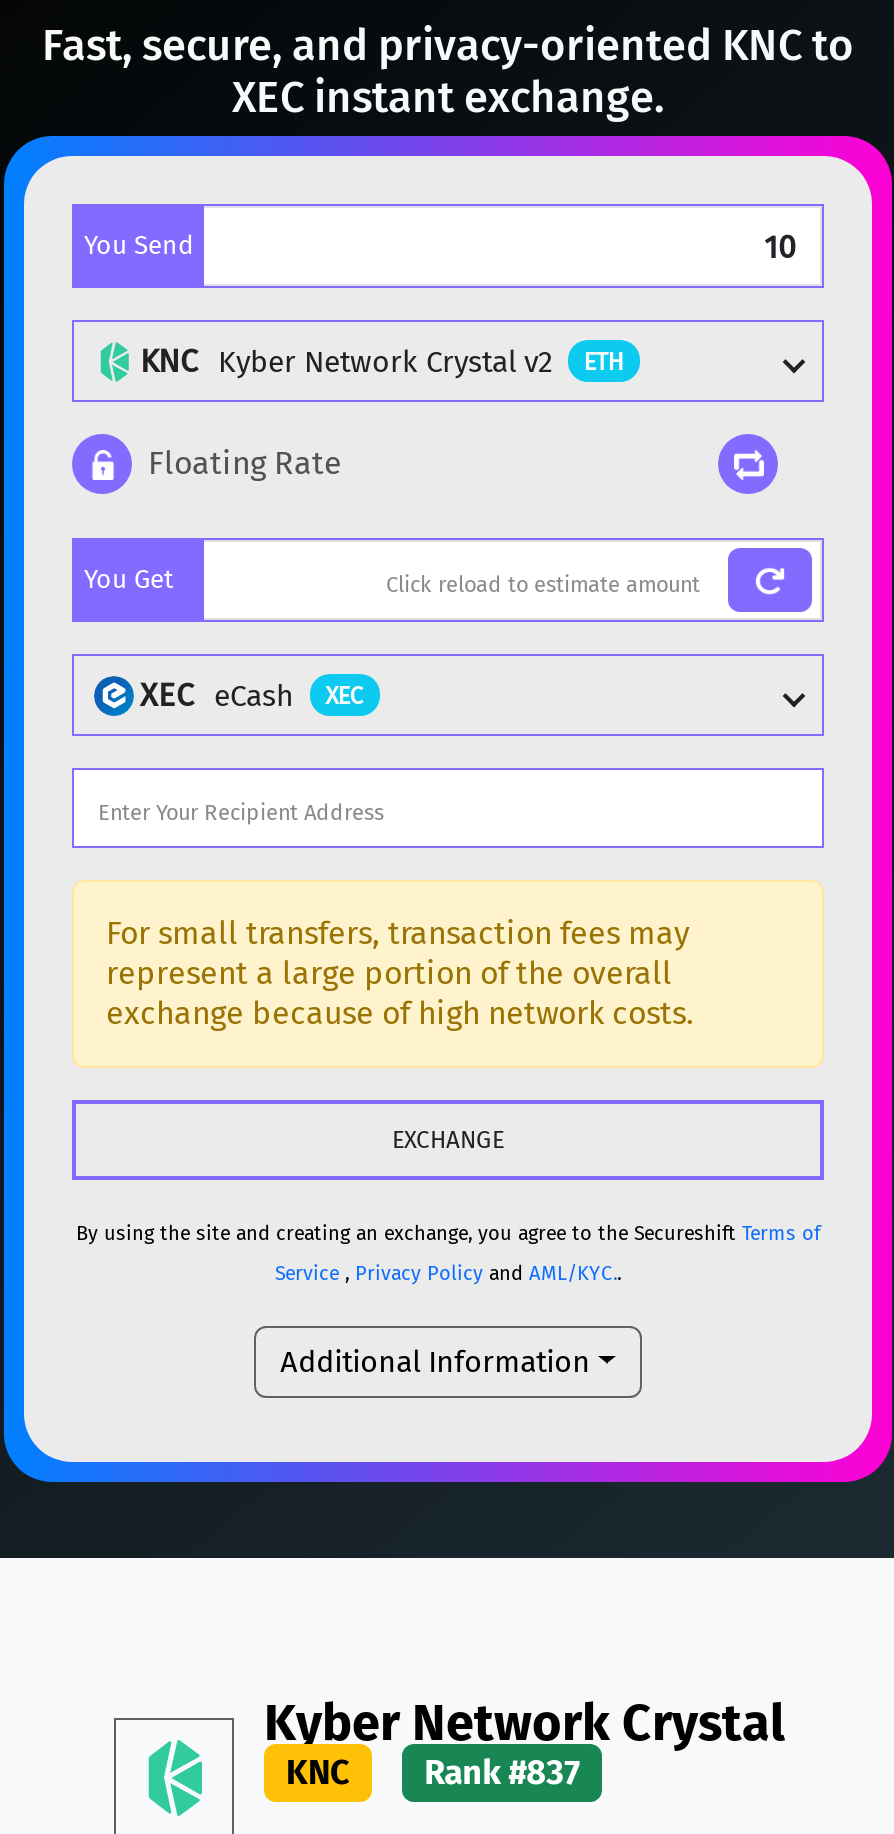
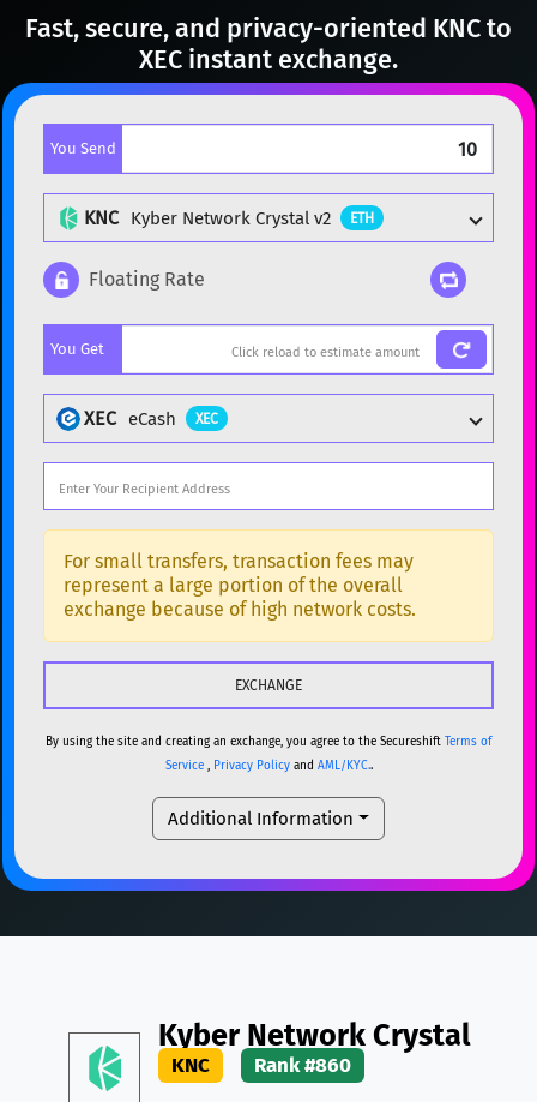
- KNC Rank #837
+ KNC Rank #860
